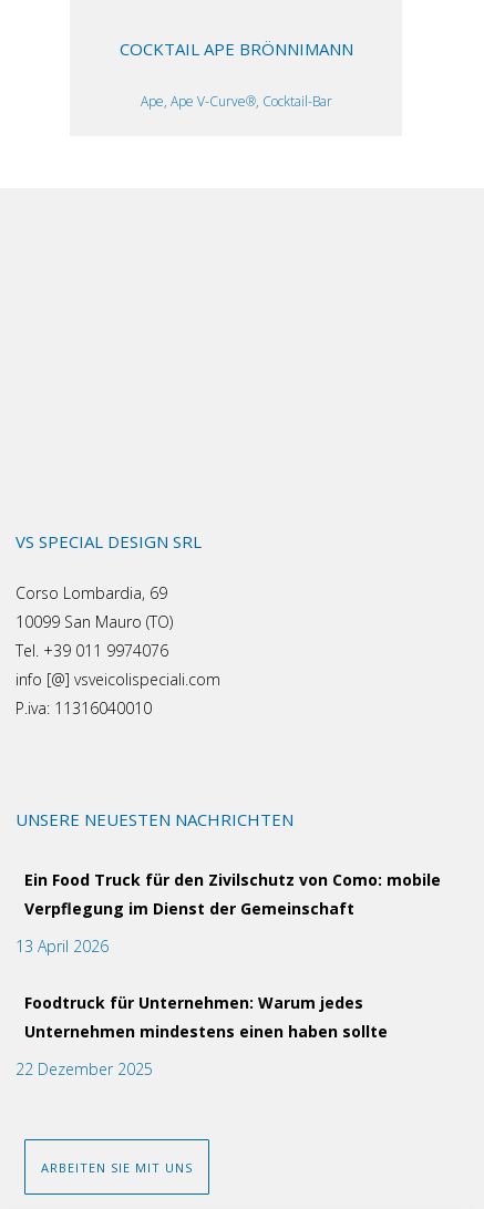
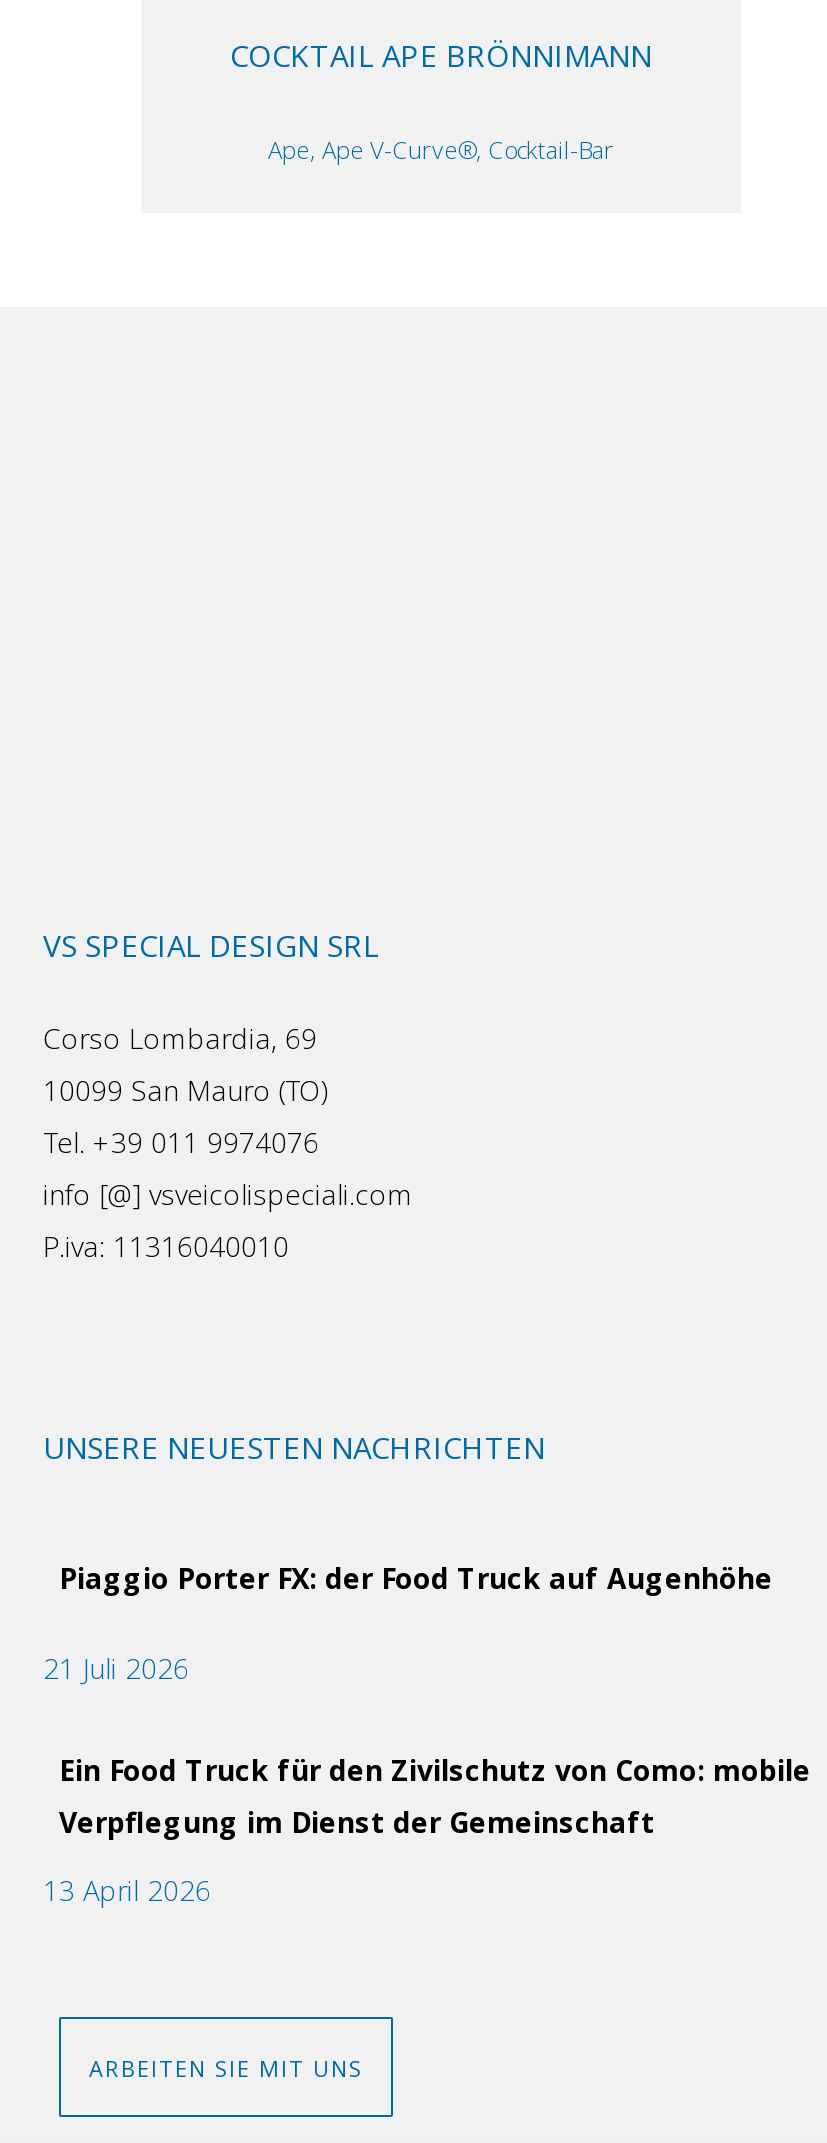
+ Piaggio Porter FX: der Food Truck auf Augenhöhe
+ 21 Juli 2026

moved down: Ein Food Truck für den Zivilschutz von Como: mobile | Verpflegung im Dienst der Gemeinschaft | 13 April 2026

- Foodtruck für Unternehmen: Warum jedes
- Unternehmen mindestens einen haben sollte
- 22 Dezember 2025
